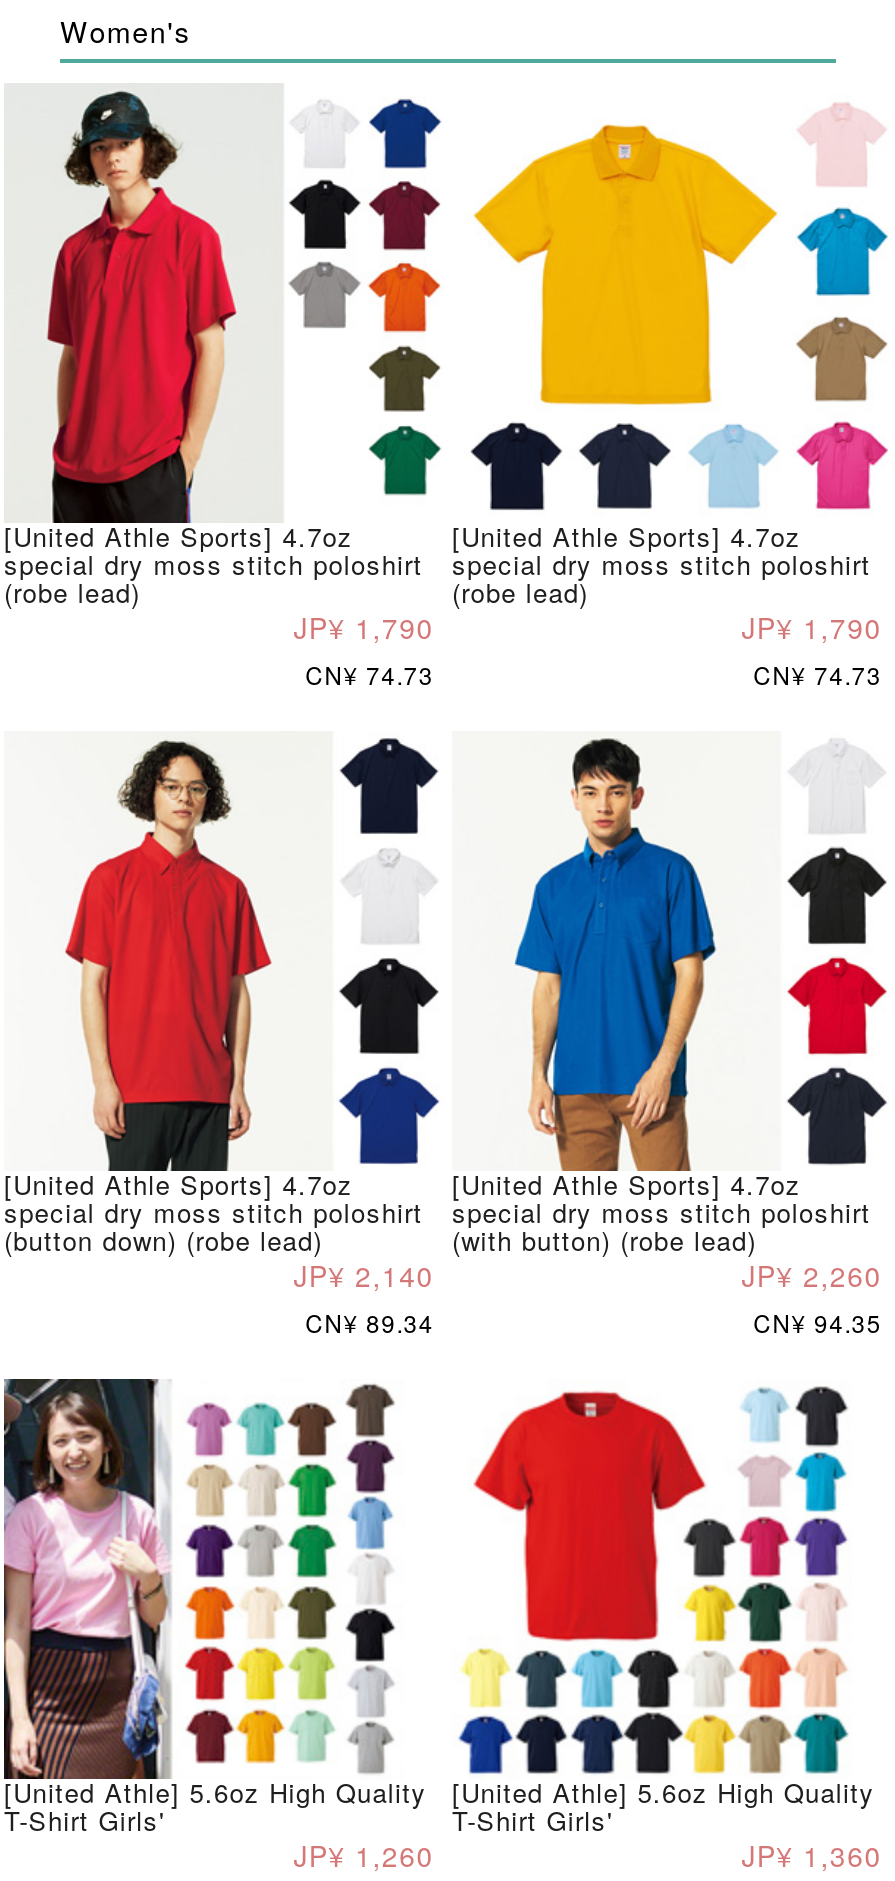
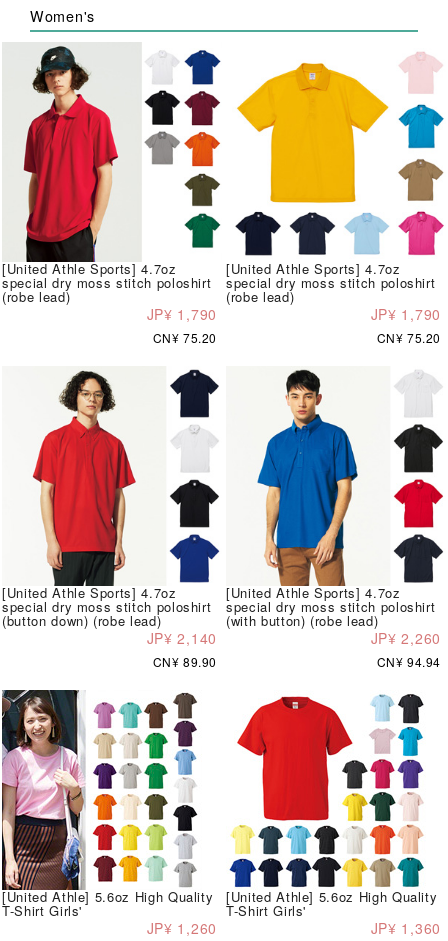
- CN¥ 74.73
+ CN¥ 75.20

- CN¥ 74.73
+ CN¥ 75.20

- CN¥ 89.34
+ CN¥ 89.90

- CN¥ 94.35
+ CN¥ 94.94
